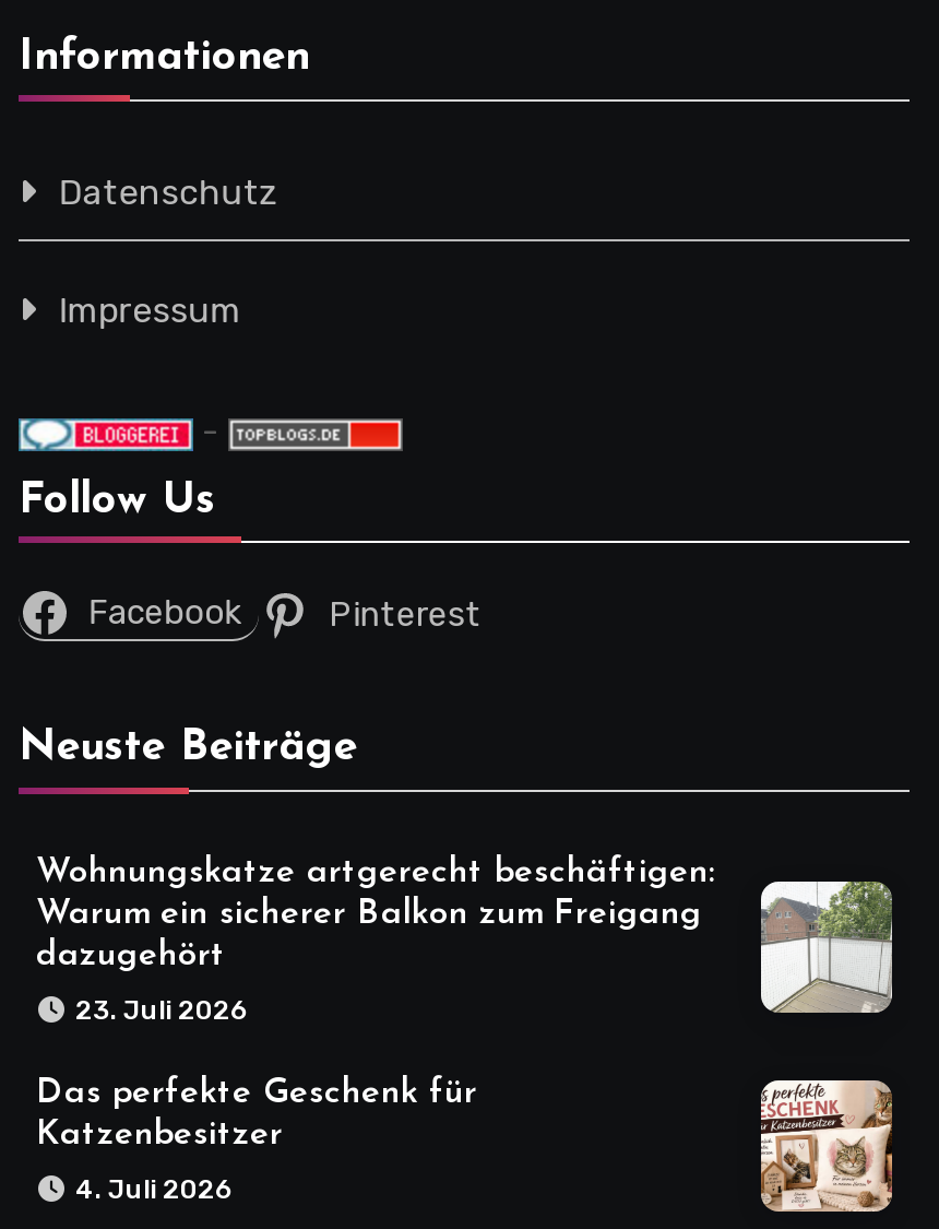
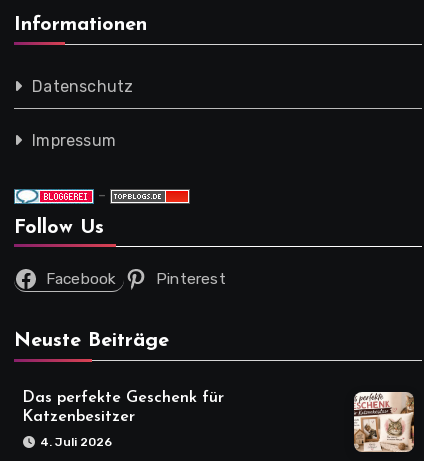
- [image]
- Wohnungskatze artgerecht beschäftigen:
- Warum ein sicherer Balkon zum Freigang
- dazugehört
- 23. Juli 2026
